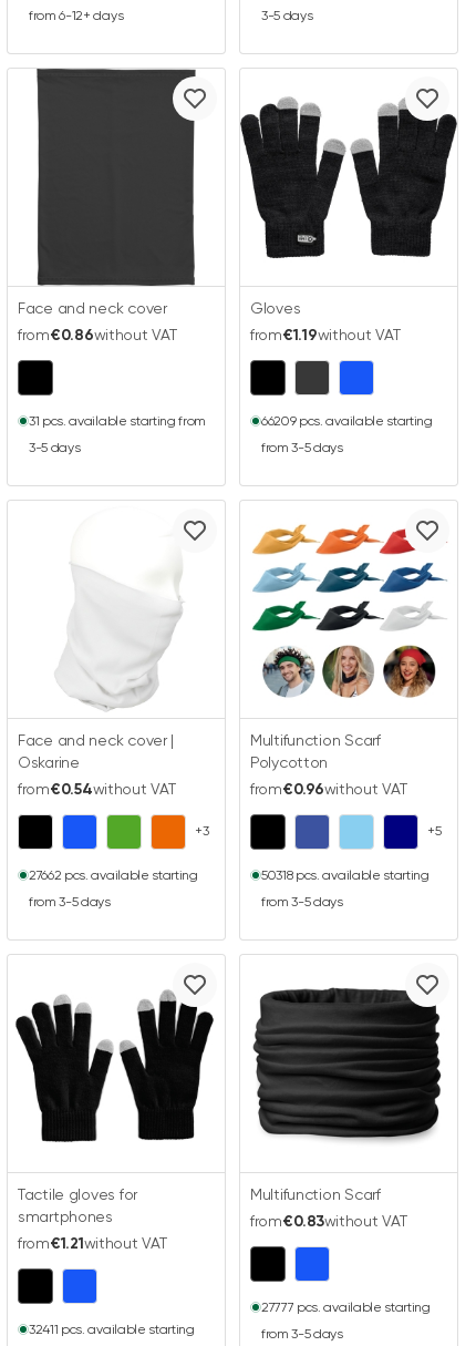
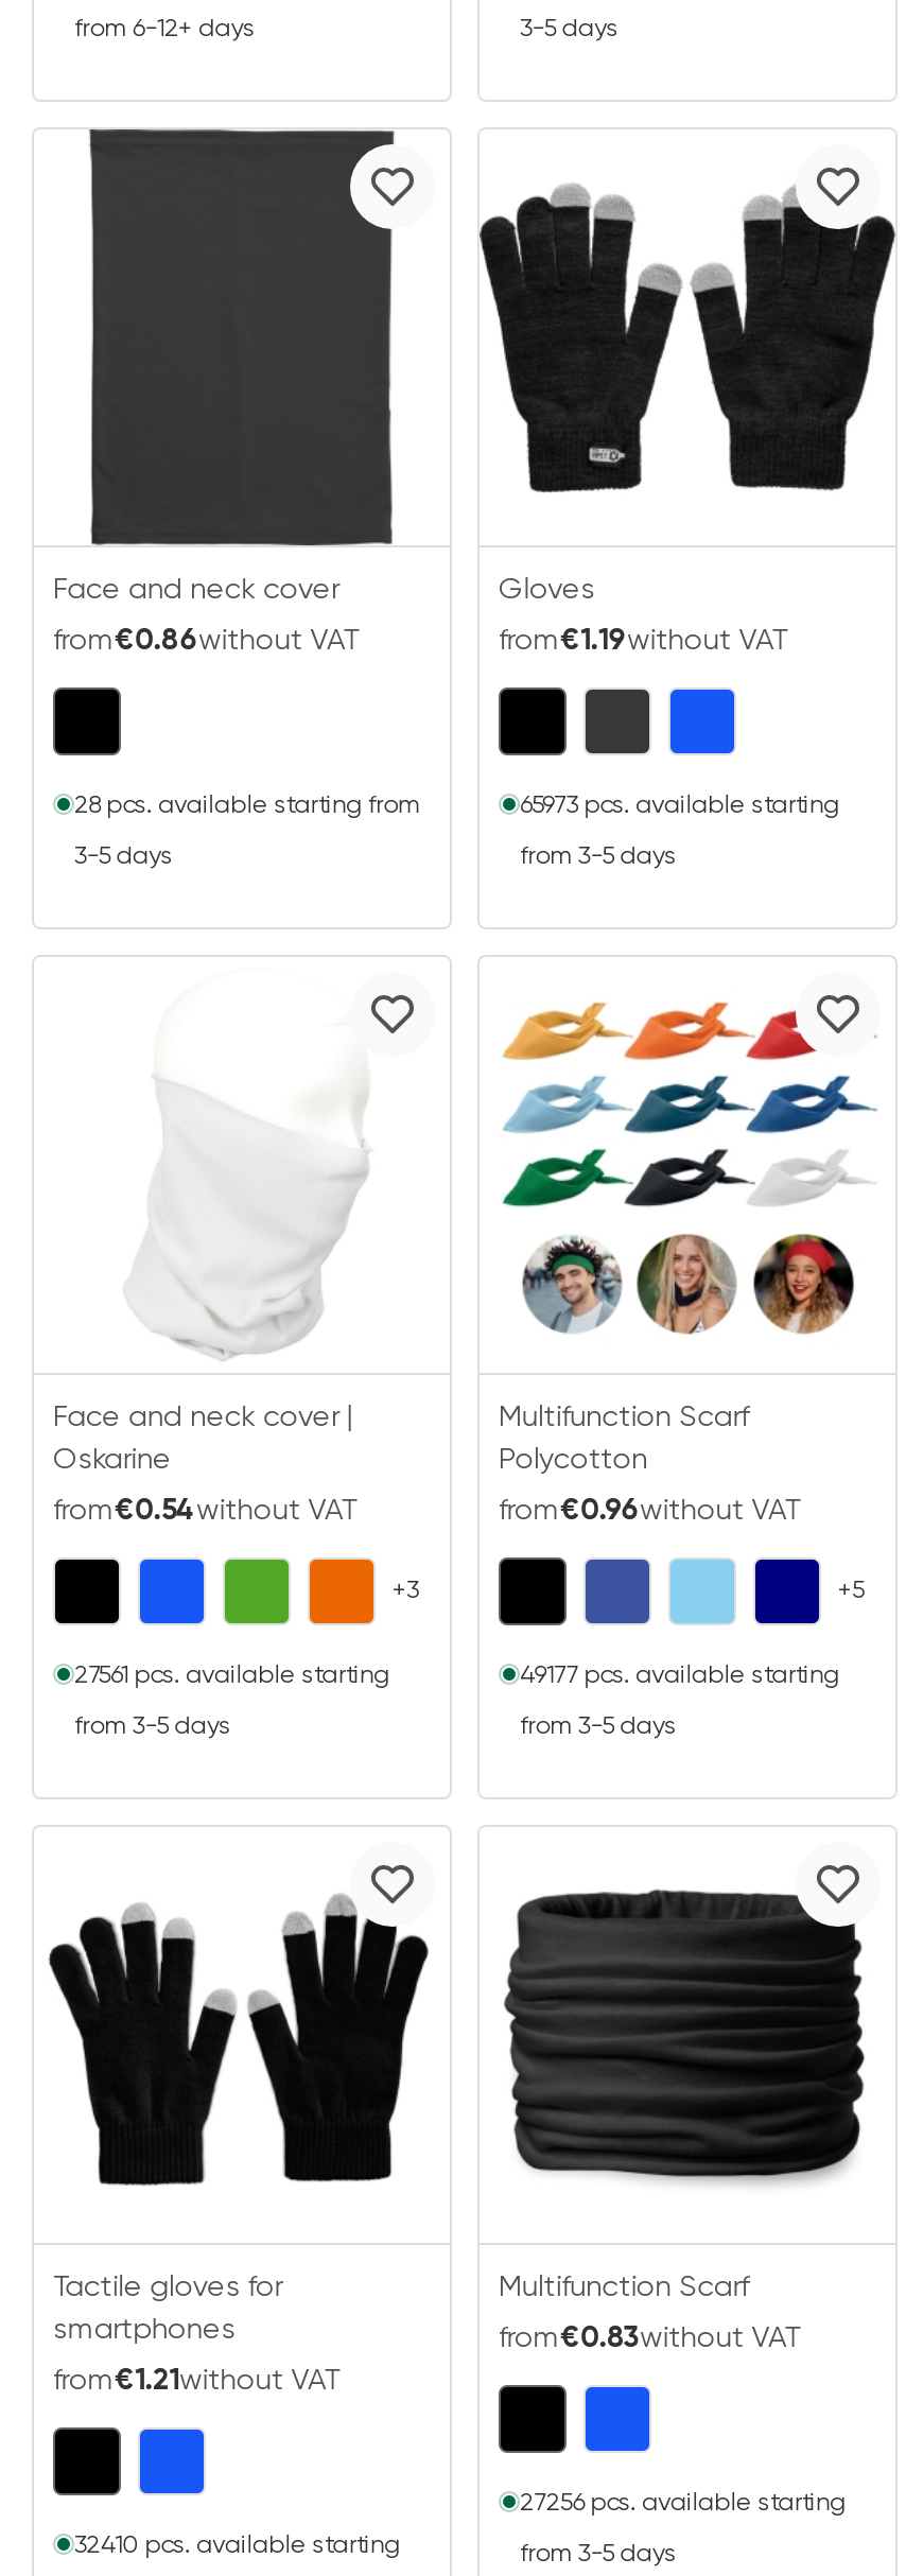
- 31 pcs. available starting from
+ 28 pcs. available starting from

- 66209 pcs. available starting
+ 65973 pcs. available starting

- 27662 pcs. available starting
+ 27561 pcs. available starting

- 50318 pcs. available starting
+ 49177 pcs. available starting

- 27777 pcs. available starting
+ 27256 pcs. available starting

- 32411 pcs. available starting
+ 32410 pcs. available starting
